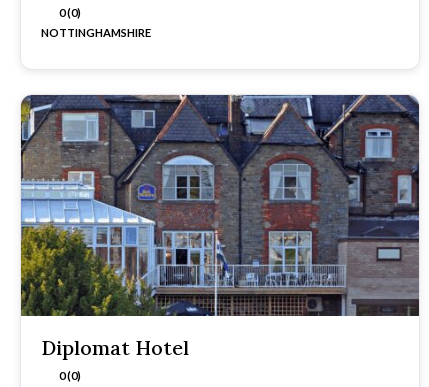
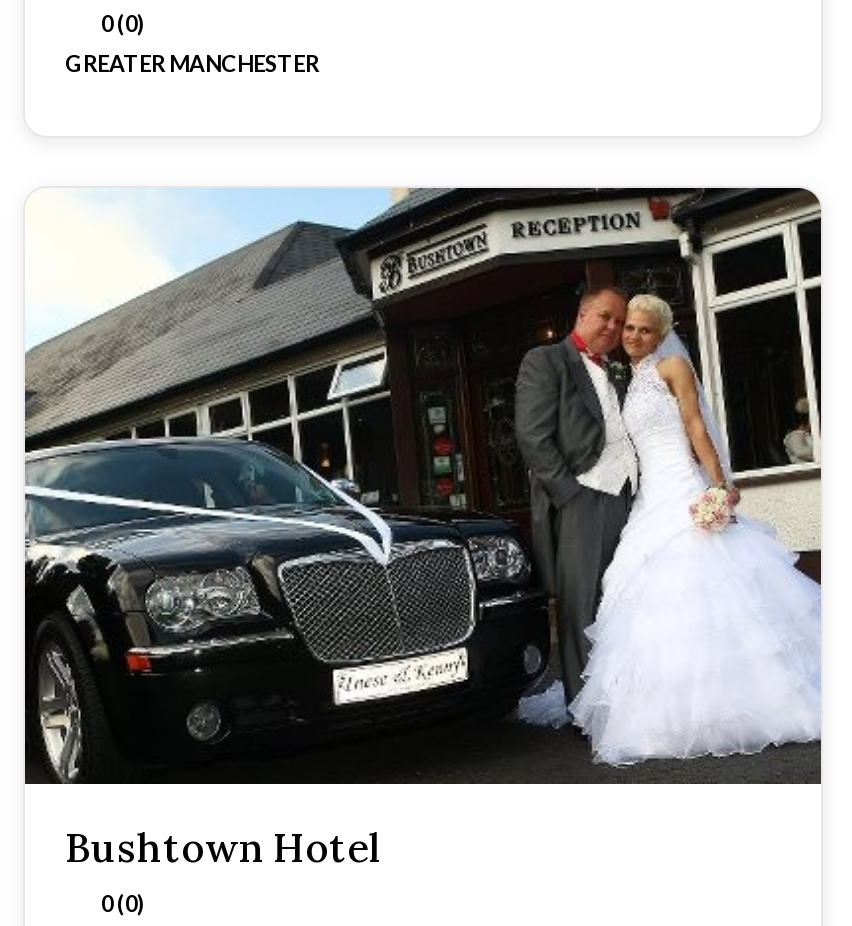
- NOTTINGHAMSHIRE
+ GREATER MANCHESTER

- [image]
- Diplomat Hotel
+ [image]
+ Bushtown Hotel
